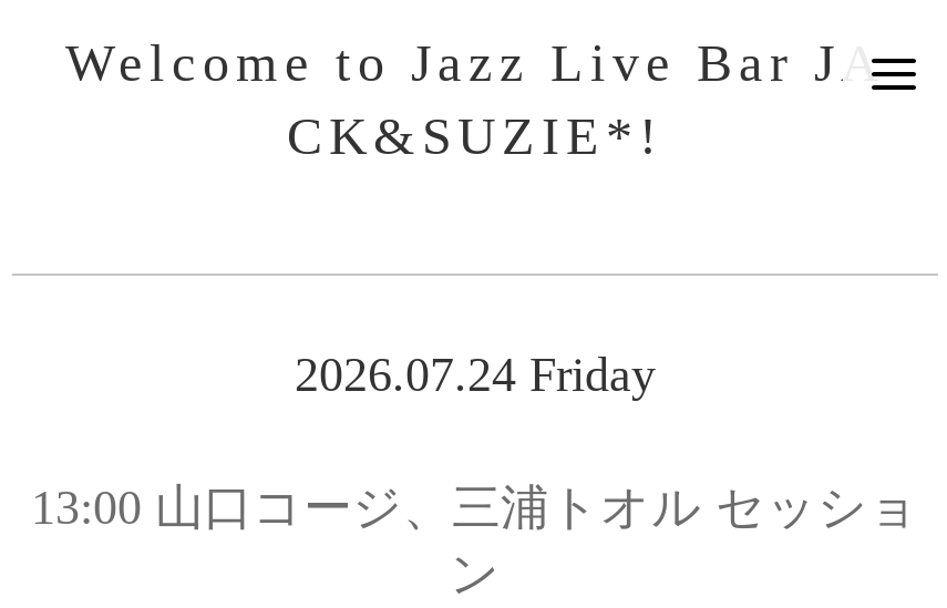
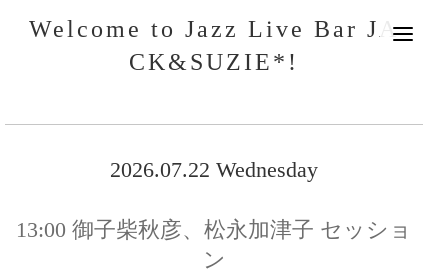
- 2026.07.24 Friday
+ 2026.07.22 Wednesday

- 13:00 山口コージ、三浦トオル セッショ
+ 13:00 御子柴秋彦、松永加津子 セッショ
